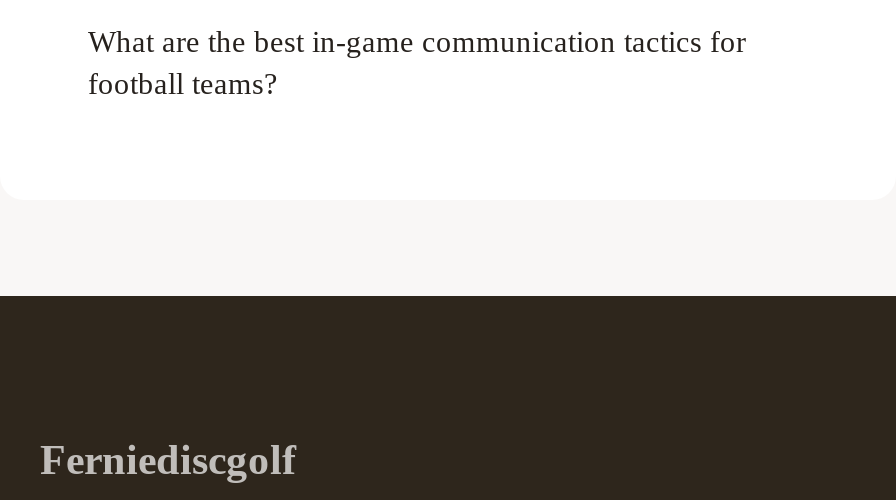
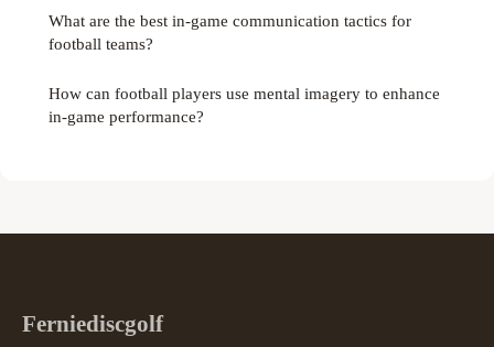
+ How can football players use mental imagery to enhance
+ in-game performance?
